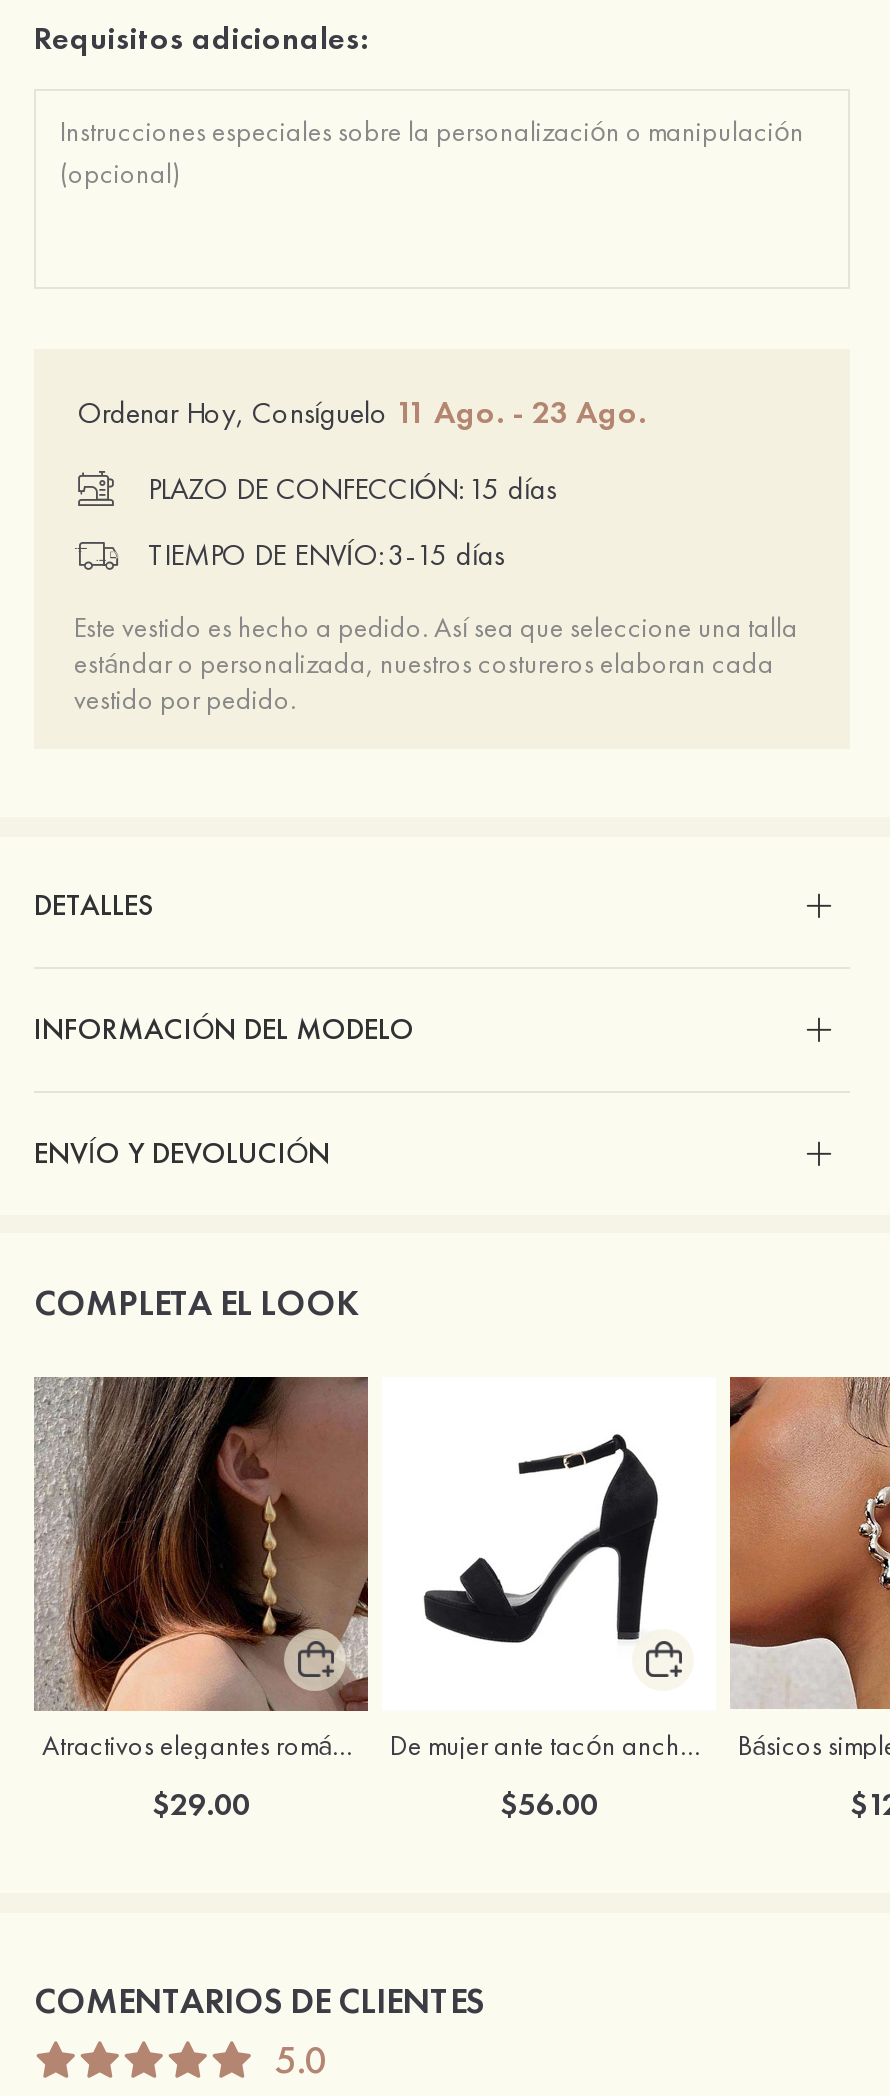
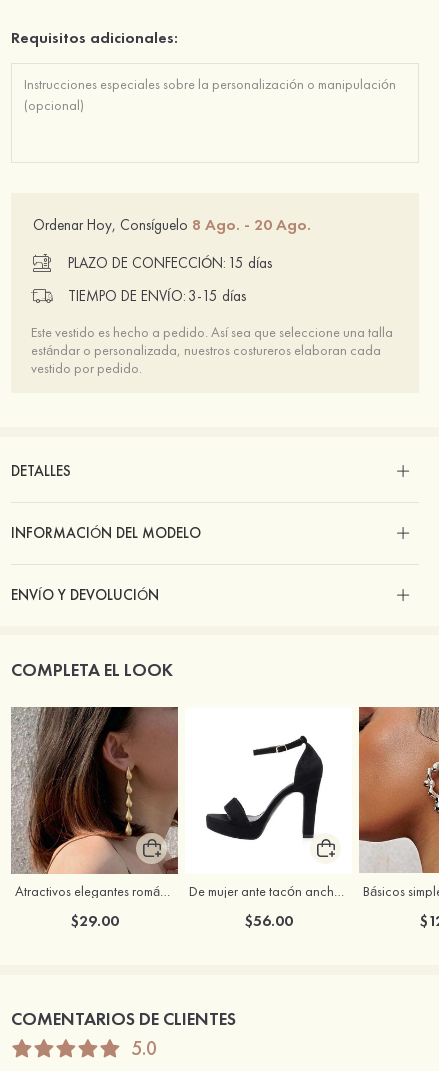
- Ordenar Hoy, Consíguelo 11 Ago. - 23 Ago.
+ Ordenar Hoy, Consíguelo 8 Ago. - 20 Ago.
